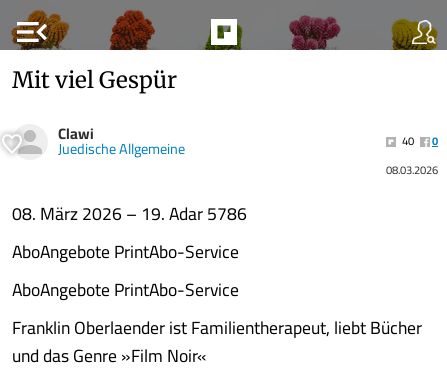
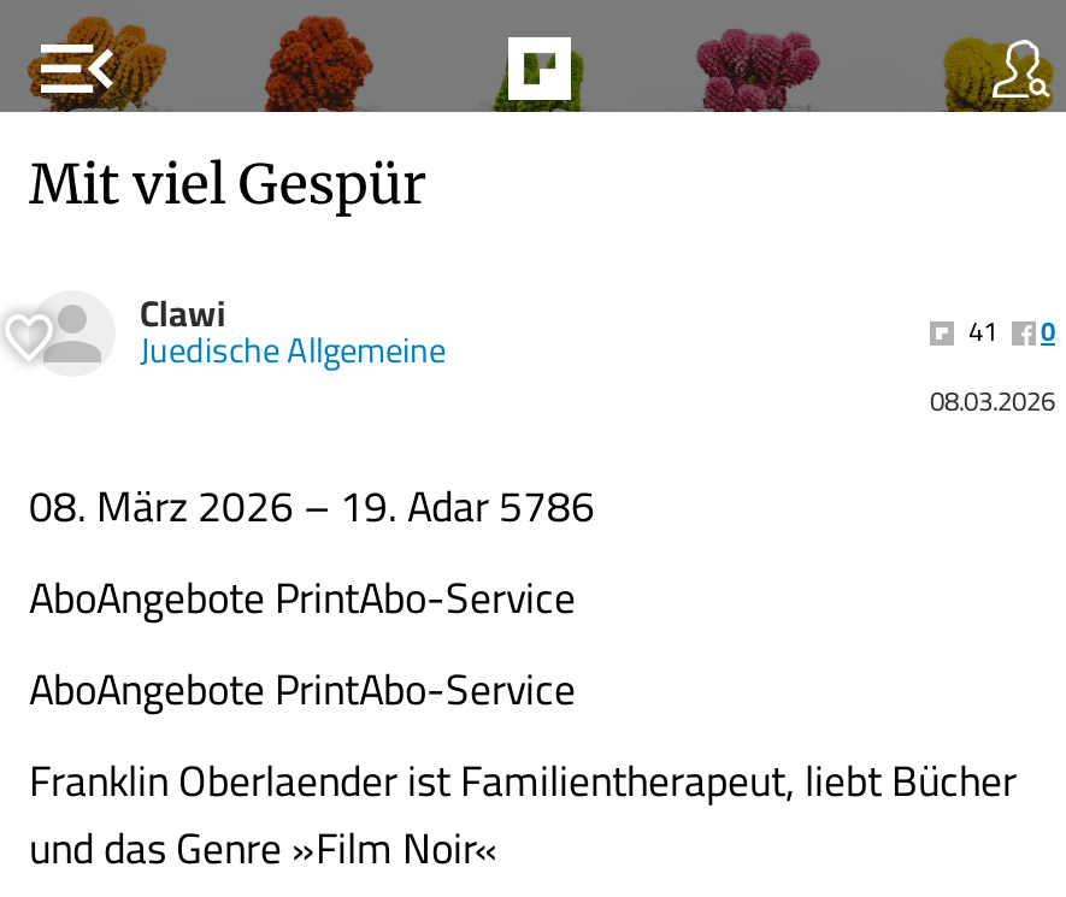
- 40 0
+ 41 0
